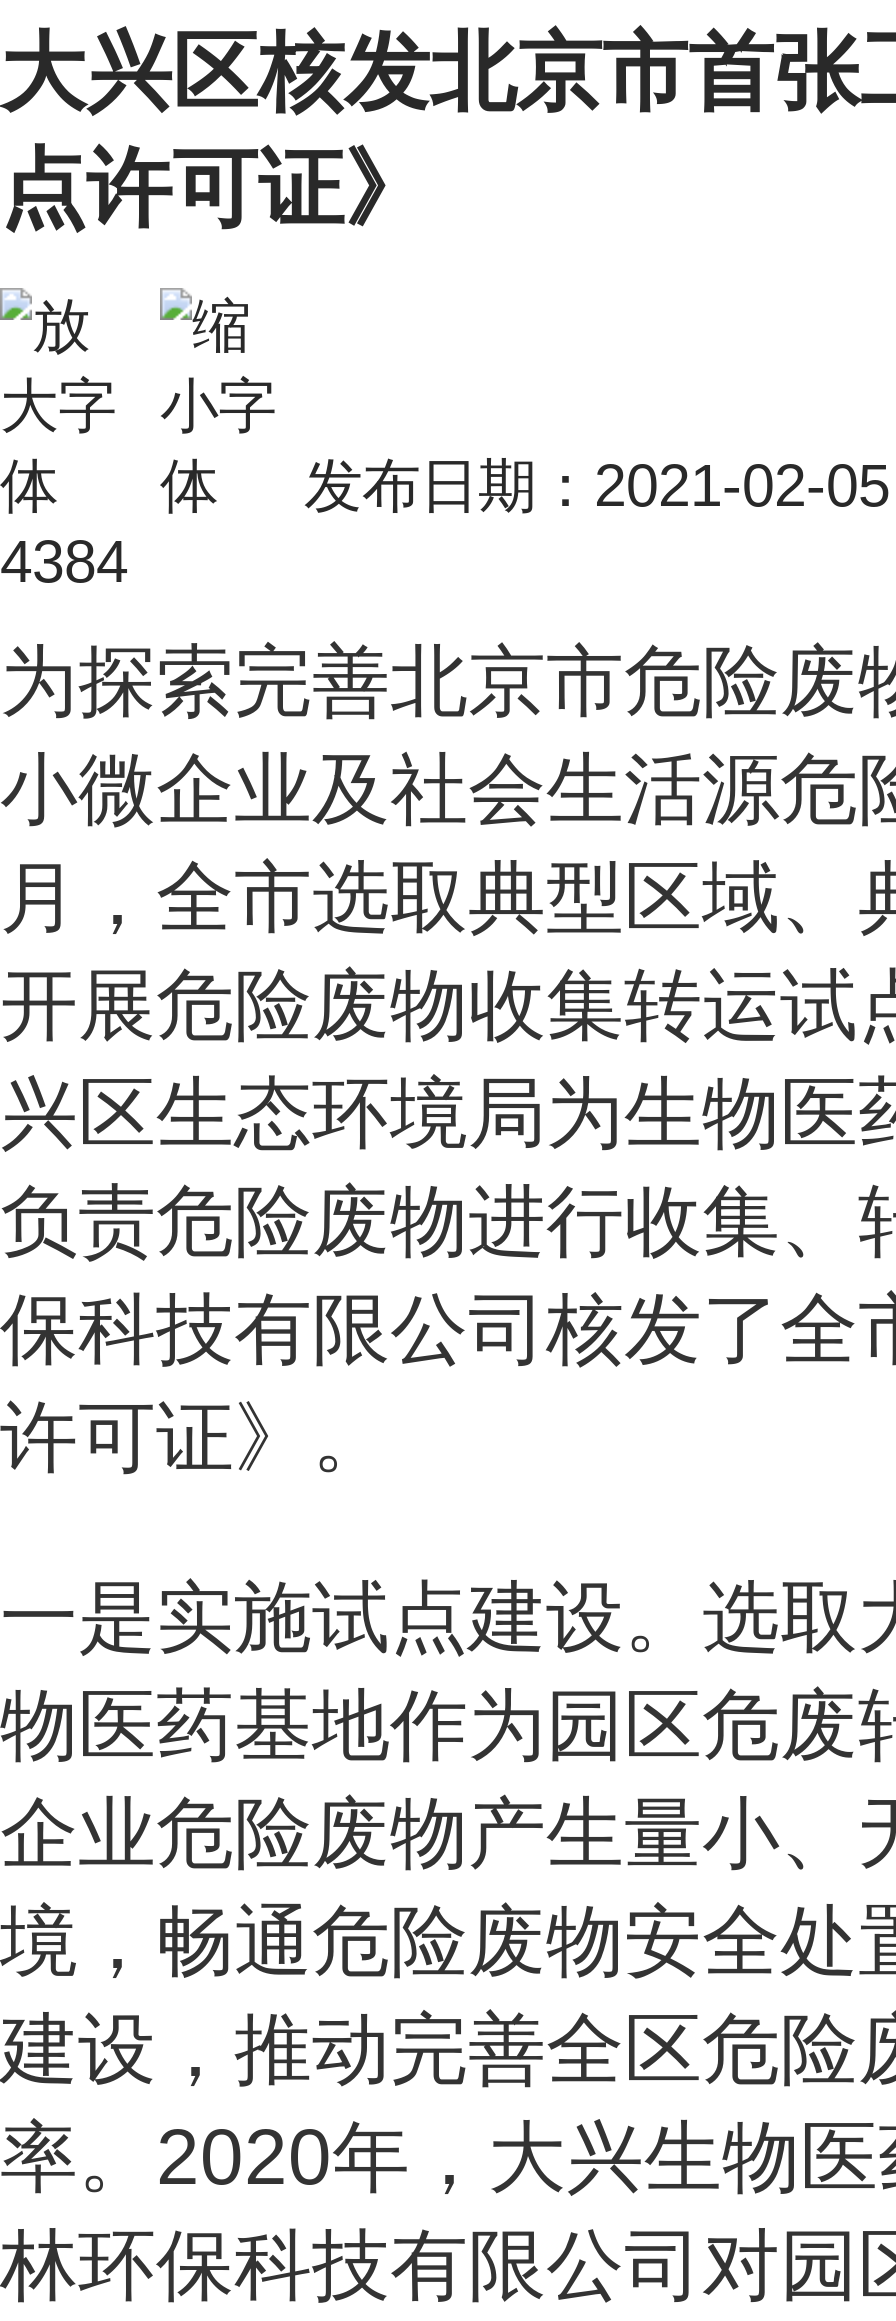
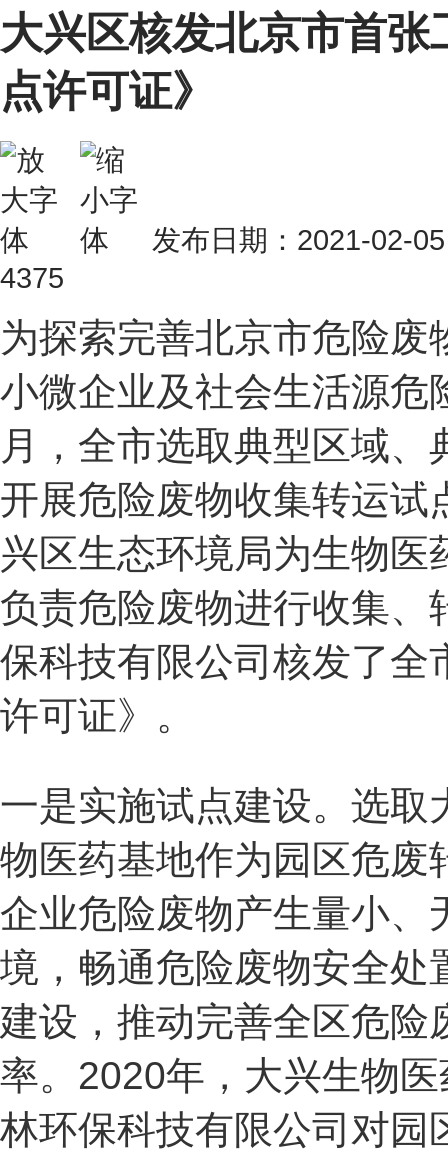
- 4384
+ 4375
